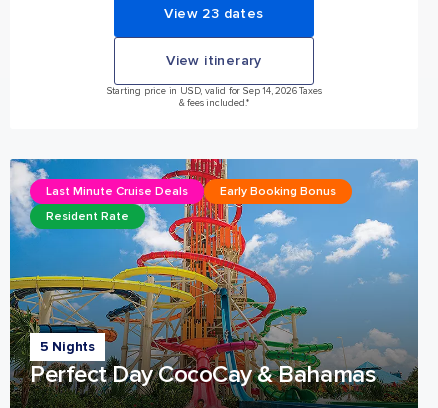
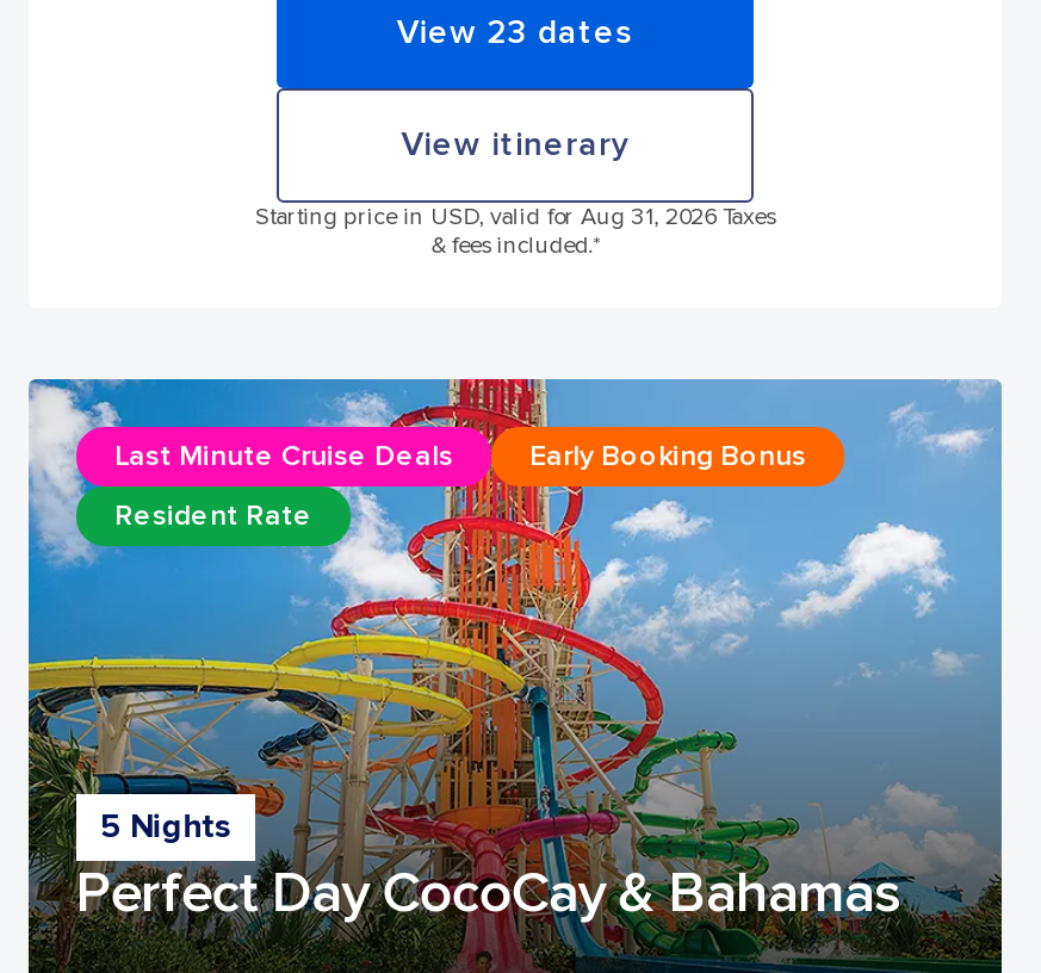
- Starting price in USD, valid for Sep 14, 2026 Taxes
+ Starting price in USD, valid for Aug 31, 2026 Taxes
